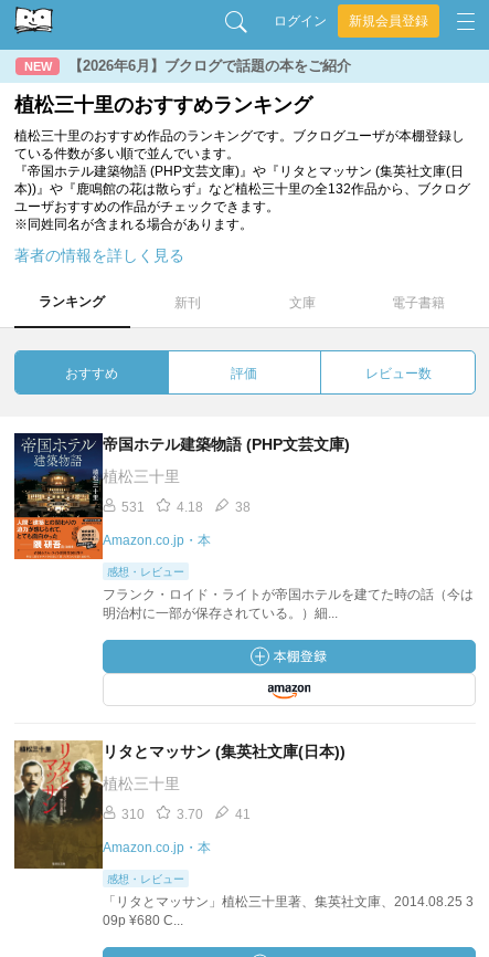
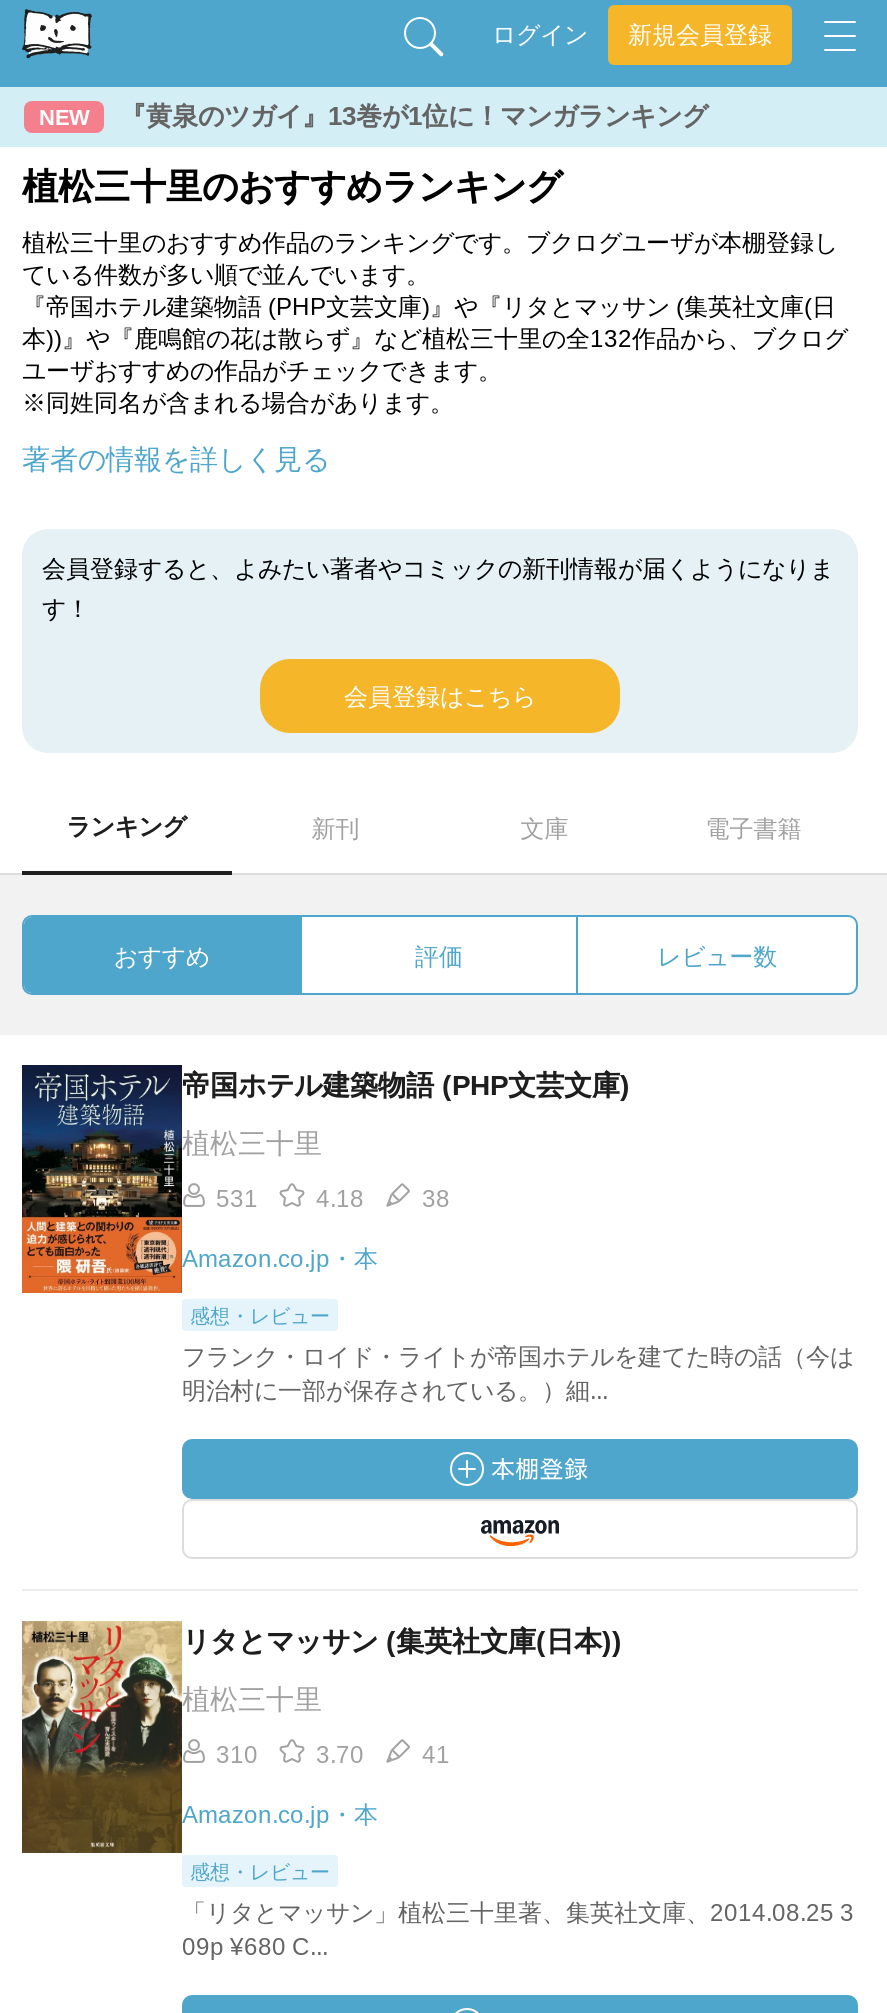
- 【2026年6月】ブクログで話題の本をご紹介
+ 『黄泉のツガイ』13巻が1位に！マンガランキング

+ 会員登録すると、よみたい著者やコミックの新刊情報が届くようになりま
+ す！
+ 会員登録はこちら
